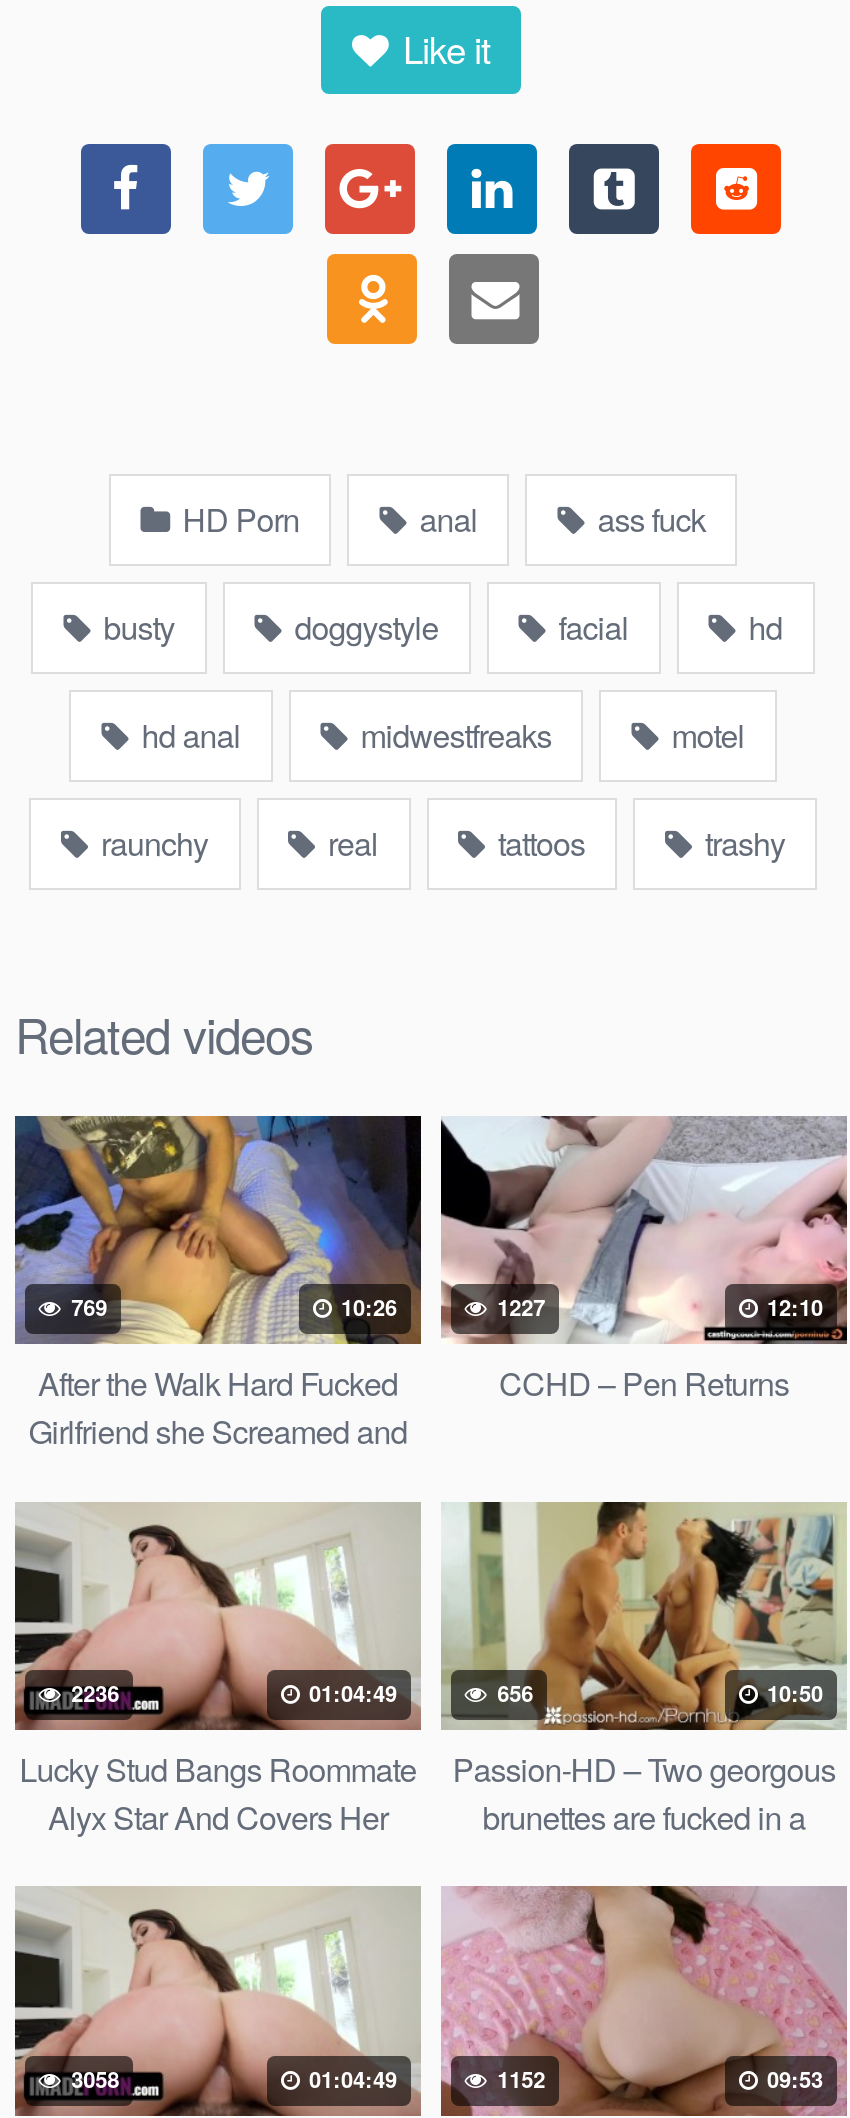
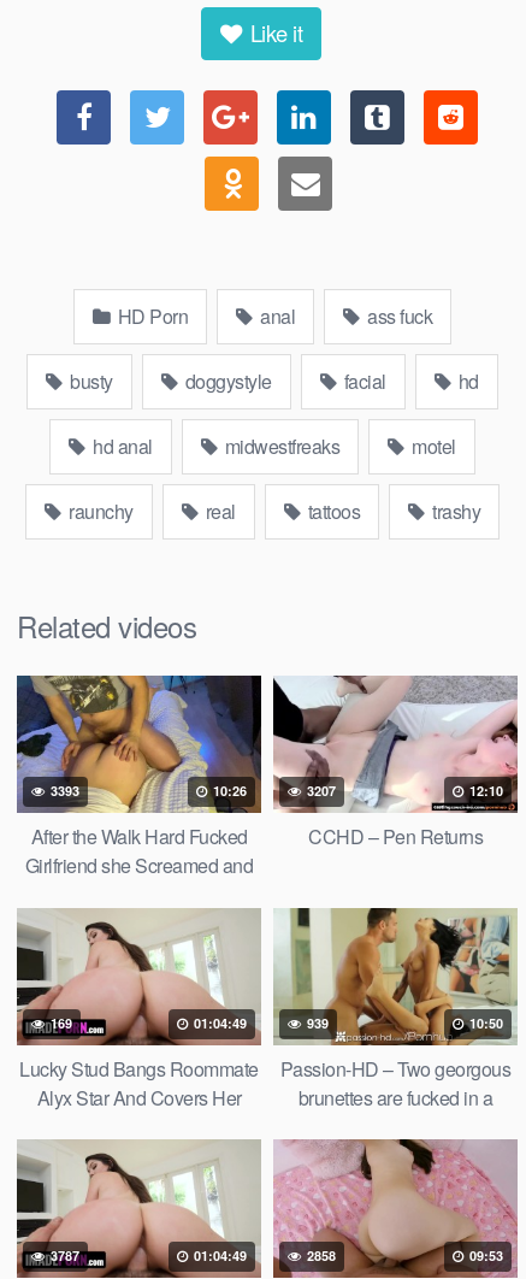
- 769
+ 3393

- 1227
+ 3207

- 2236
+ 169

- 656
+ 939

- 3058
+ 3787

- 1152
+ 2858
